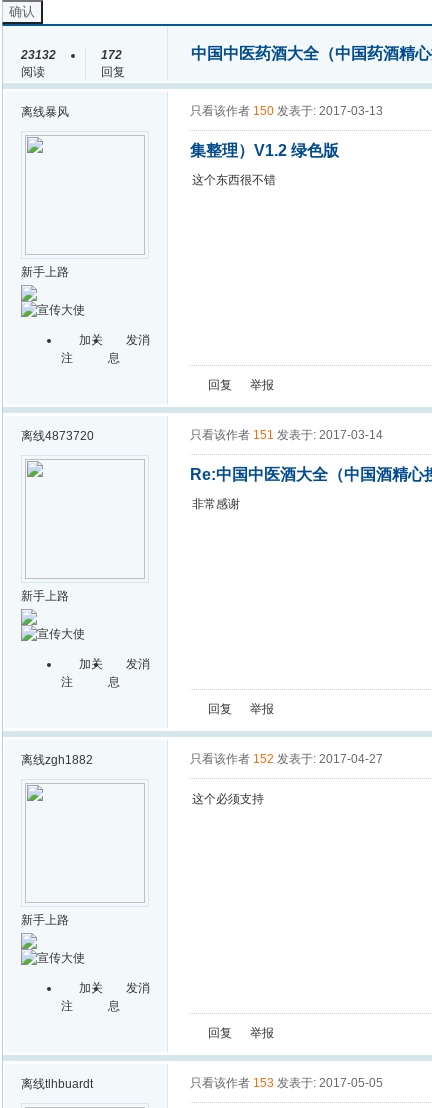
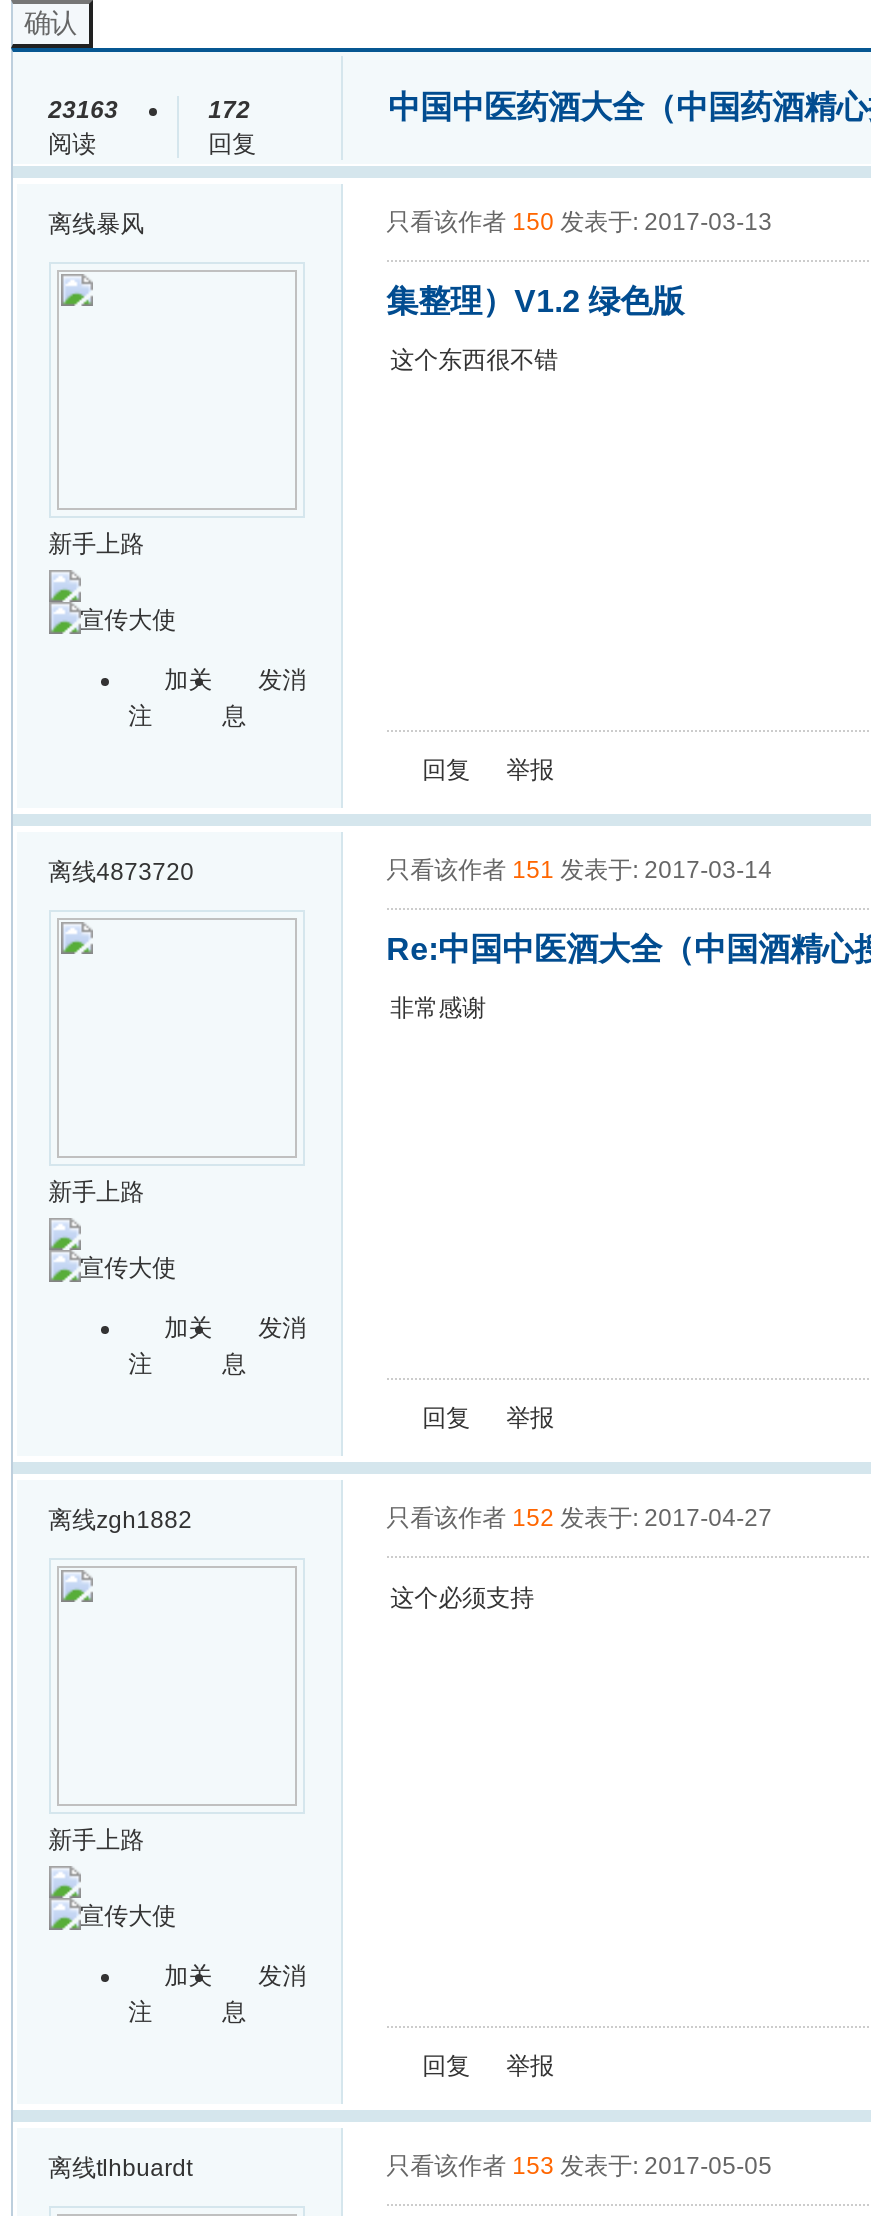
- 23132
+ 23163
